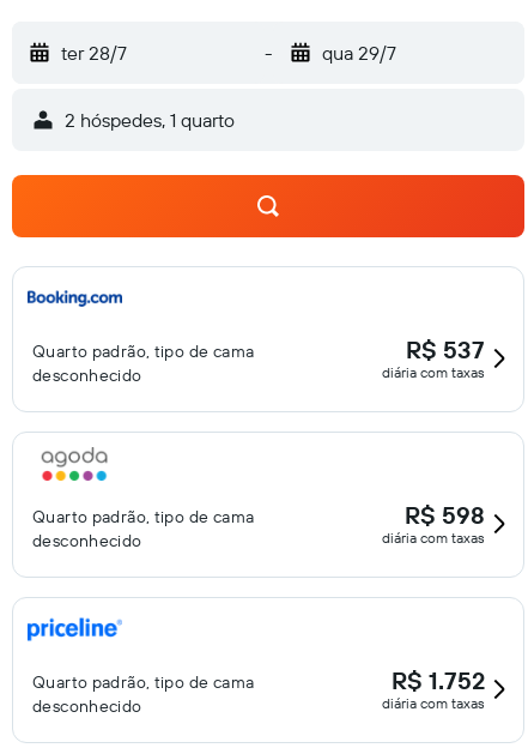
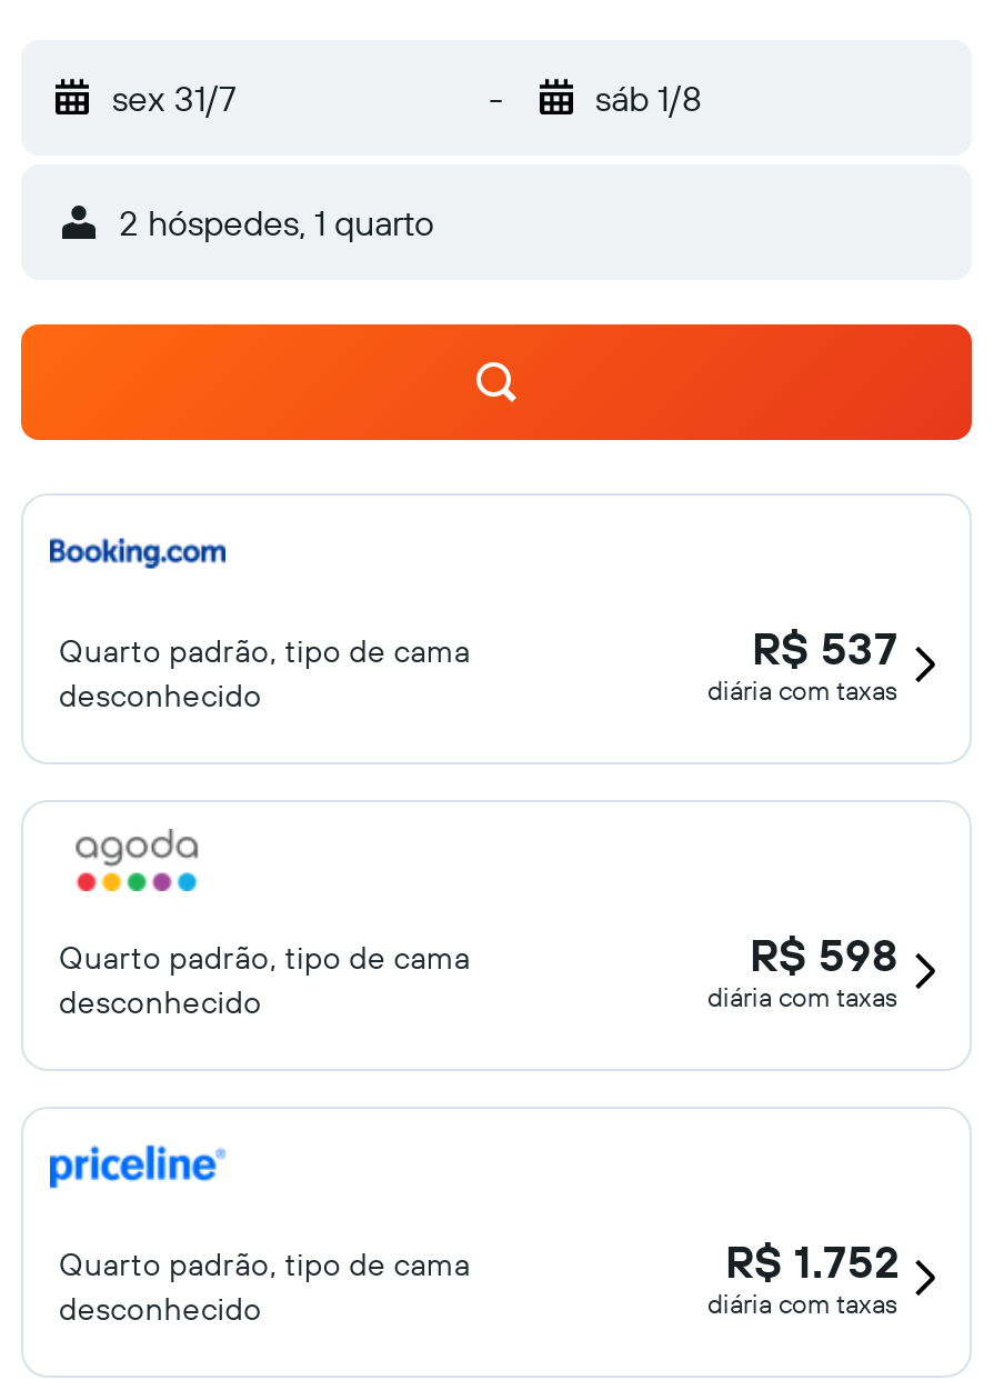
- ter 28/7
+ sex 31/7

- qua 29/7
+ sáb 1/8
